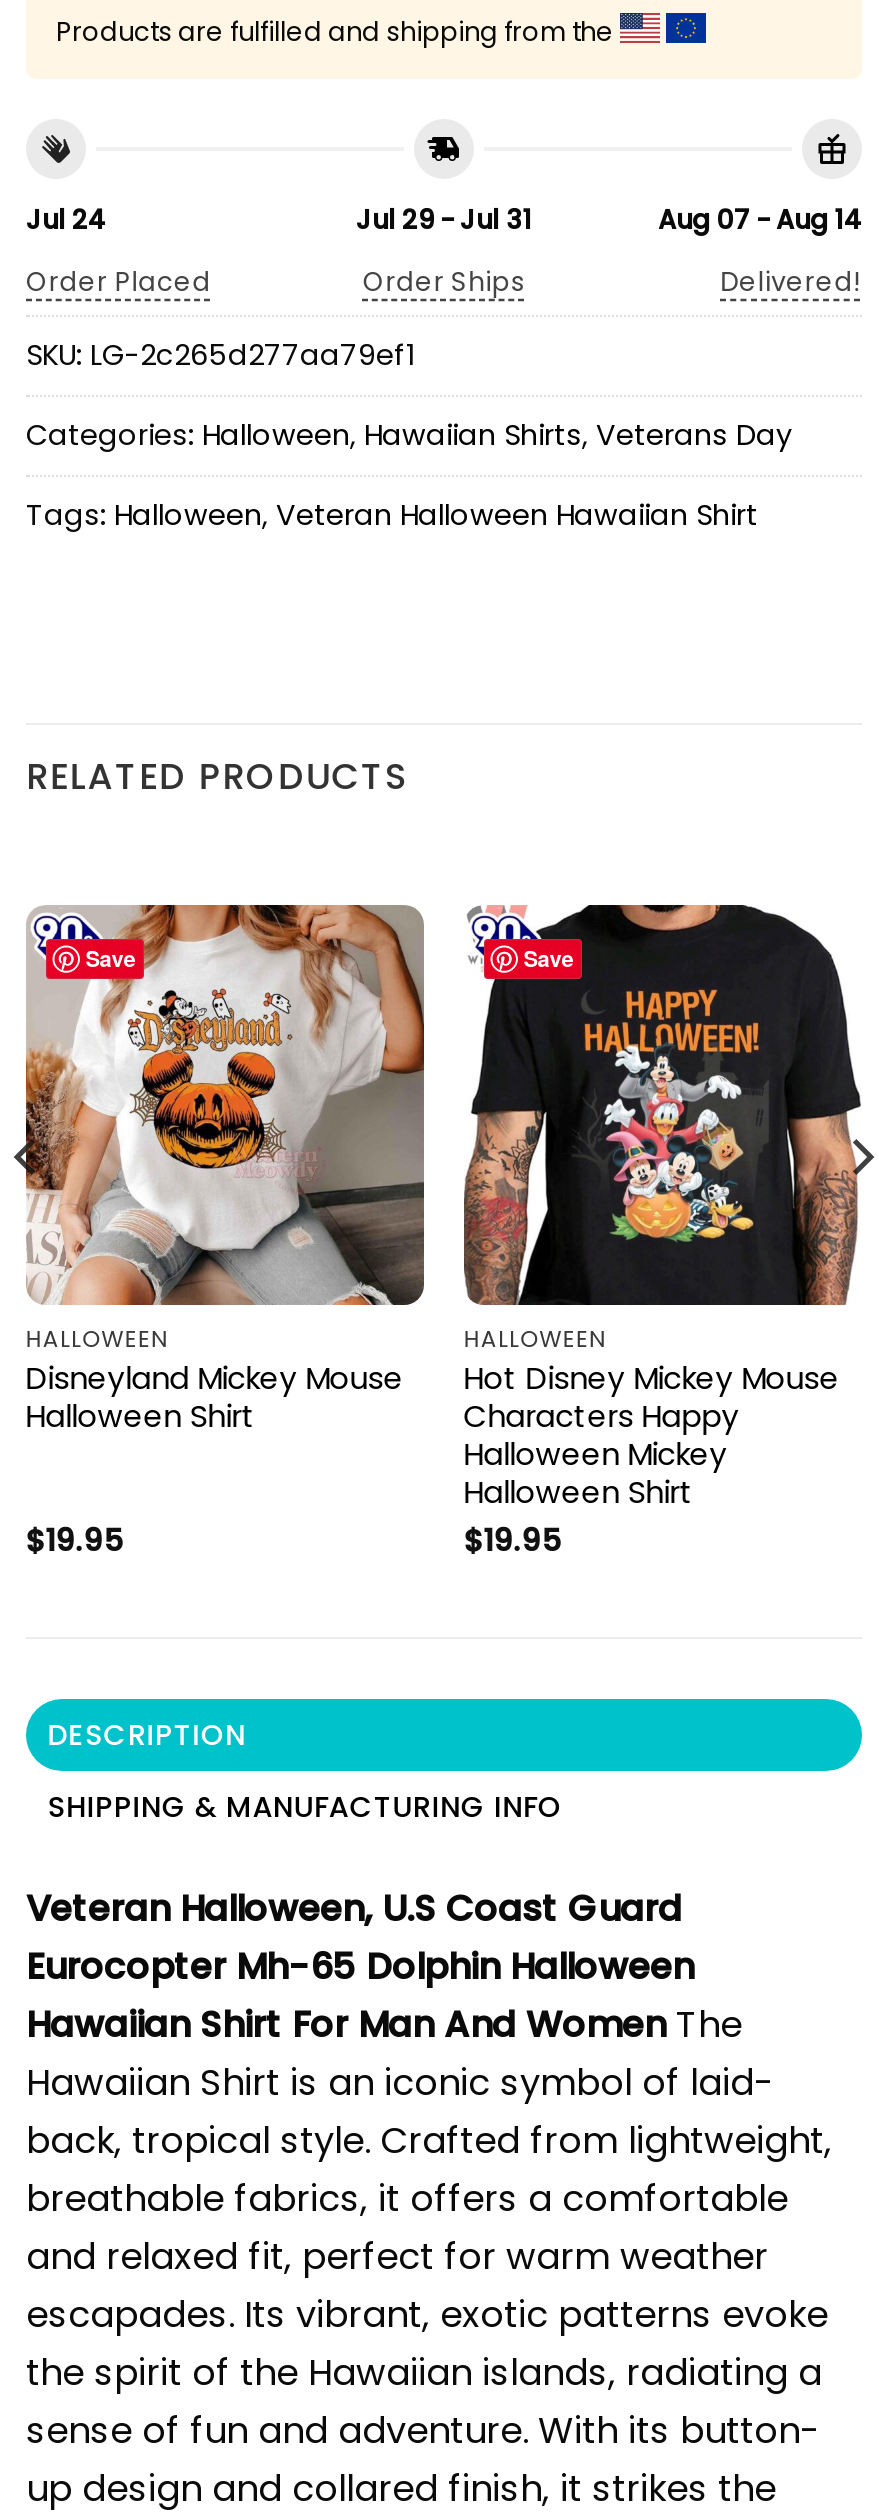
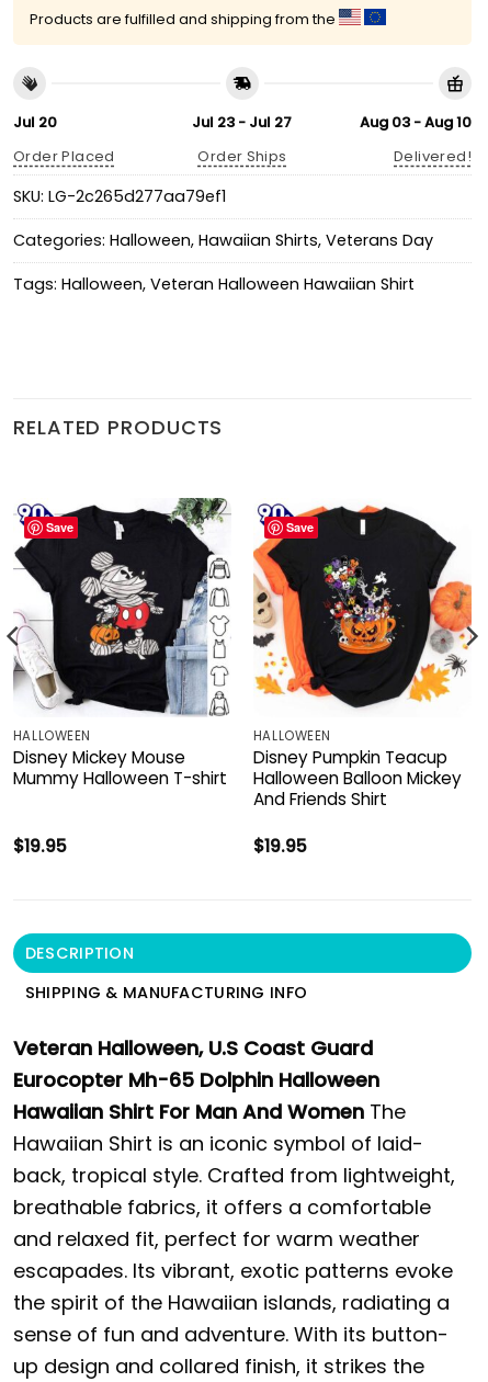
- Jul 24
+ Jul 20

- Jul 29 - Jul 31
+ Jul 23 - Jul 27

- Aug 07 - Aug 14
+ Aug 03 - Aug 10

- [image]
- Disneyland Mickey Mouse
- Halloween Shirt
+ [image]
+ Disney Mickey Mouse
+ Mummy Halloween T-shirt

- [image]
- Hot Disney Mickey Mouse
- Characters Happy
- Halloween Mickey
- Halloween Shirt
+ [image]
+ Disney Pumpkin Teacup
+ Halloween Balloon Mickey
+ And Friends Shirt
